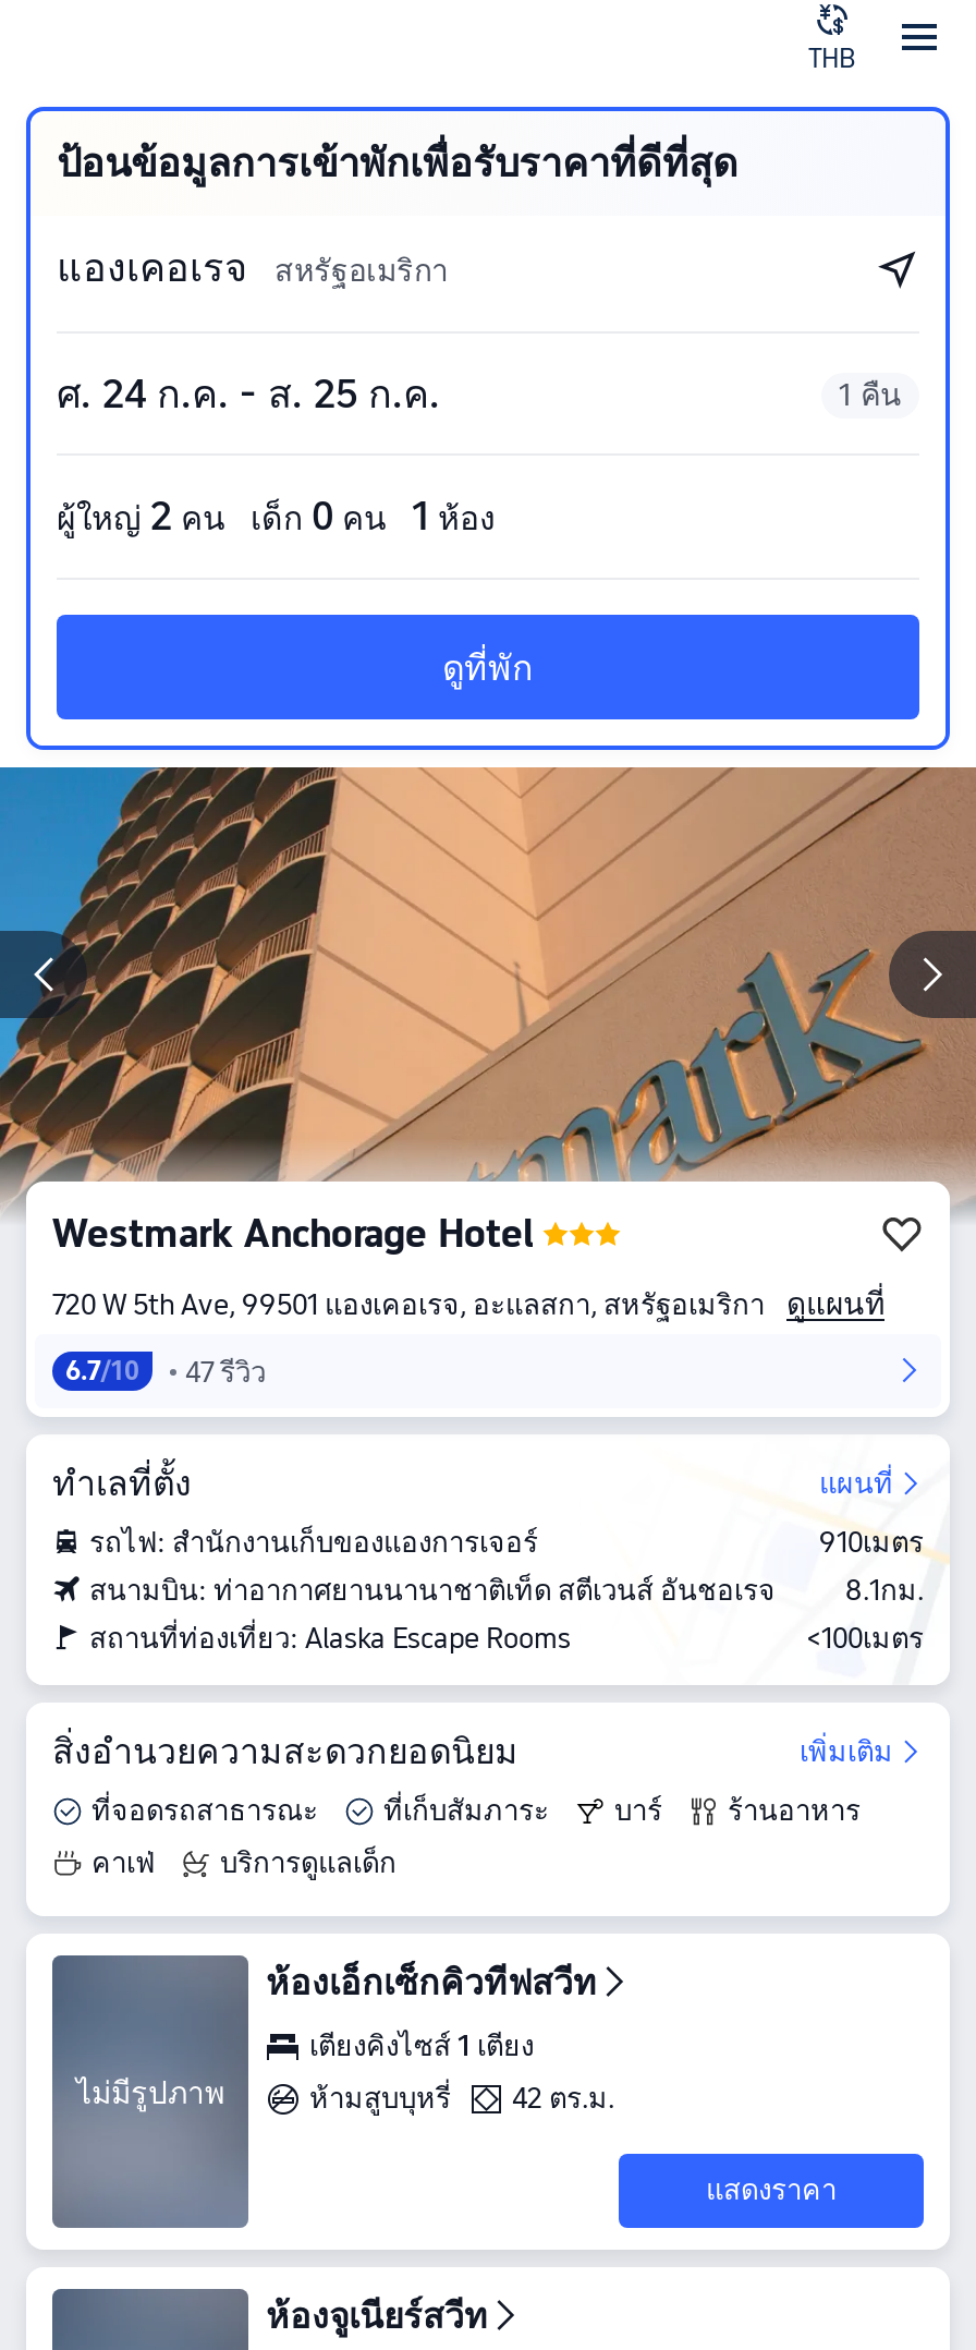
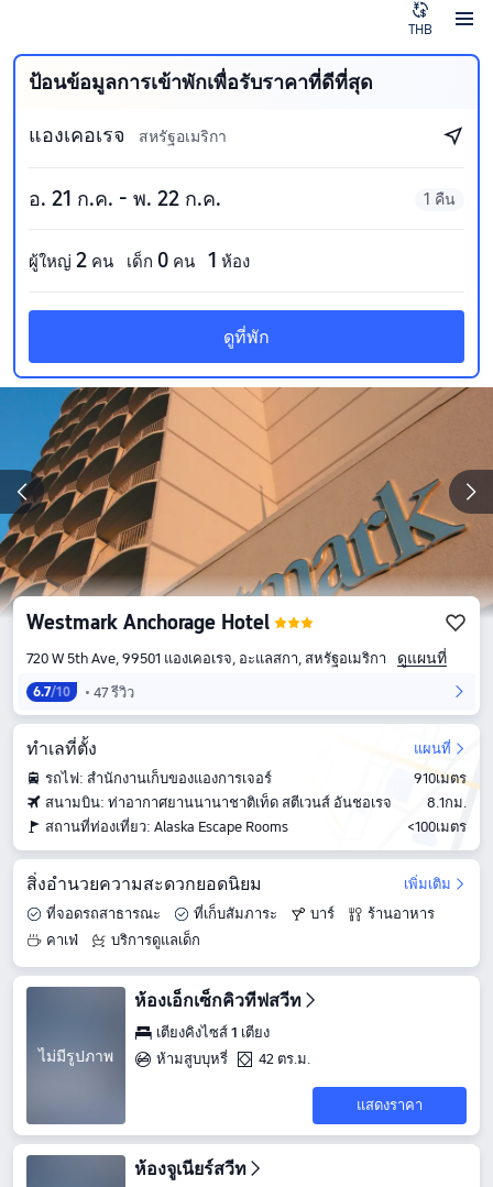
- ศ. 24 ก.ค. - ส. 25 ก.ค.
+ อ. 21 ก.ค. - พ. 22 ก.ค.
